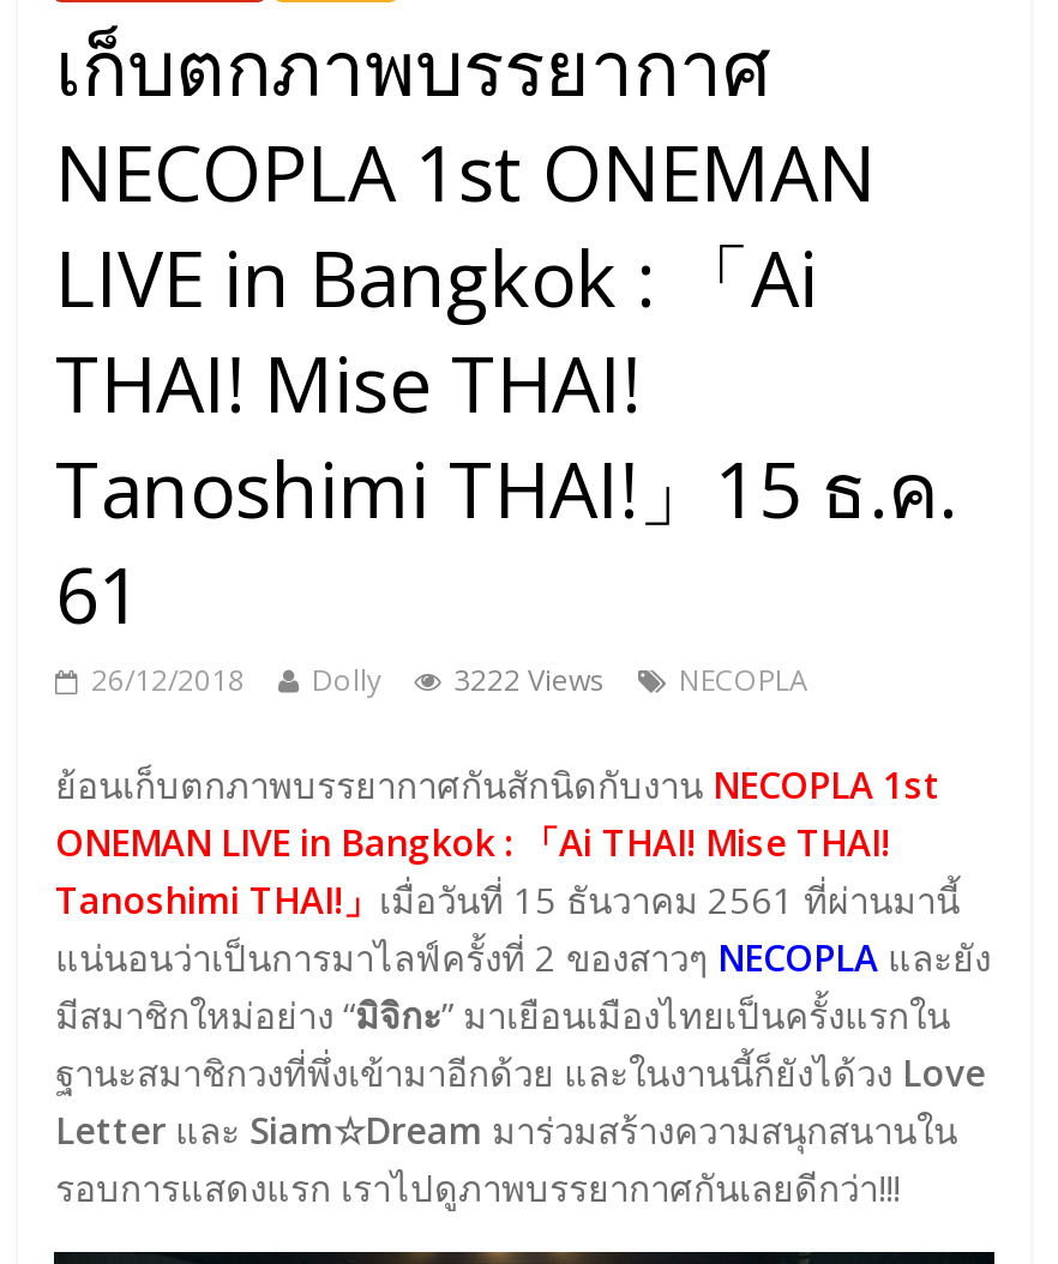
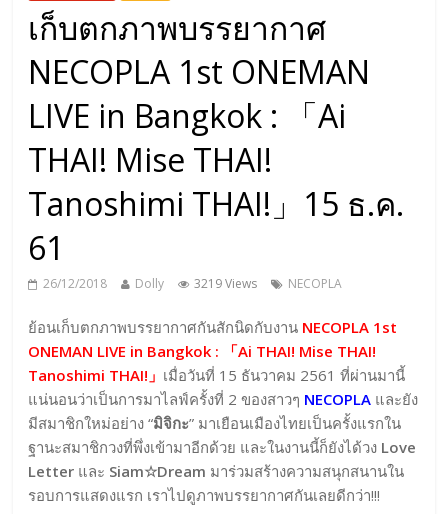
- 26/12/2018 Dolly 3222 Views NECOPLA
+ 26/12/2018 Dolly 3219 Views NECOPLA
